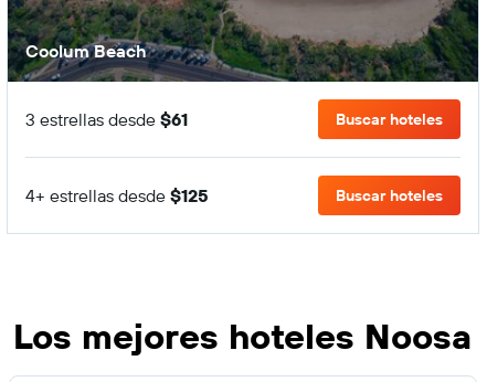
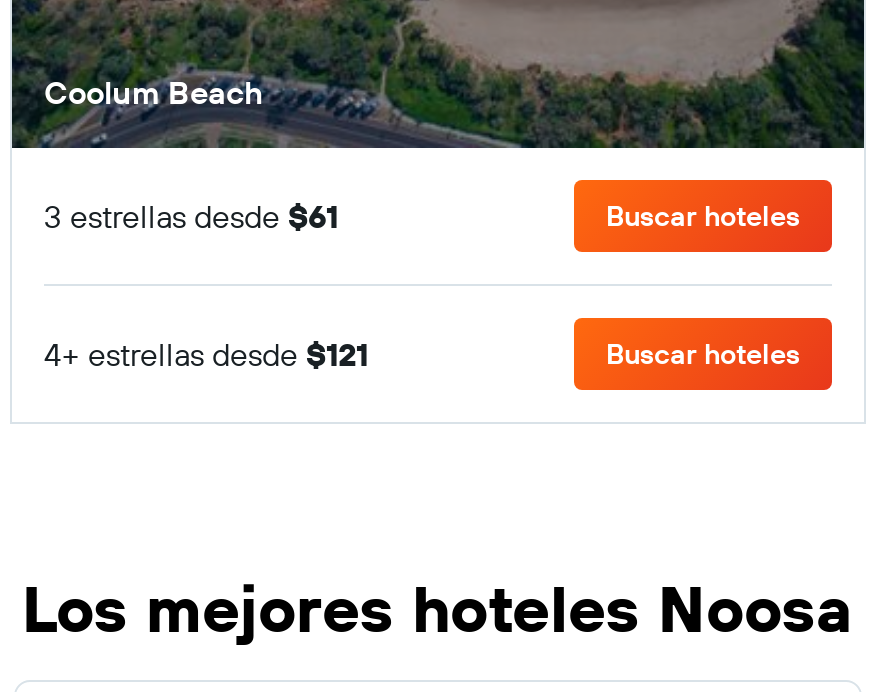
- 4+ estrellas desde $125
+ 4+ estrellas desde $121
